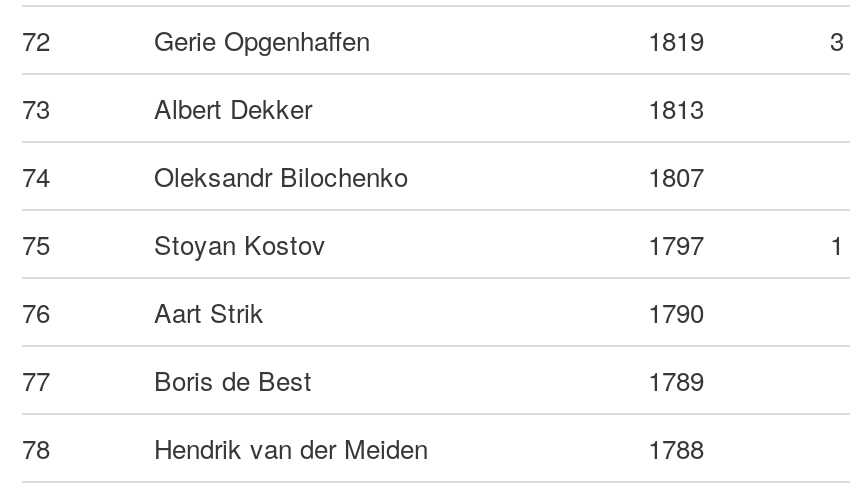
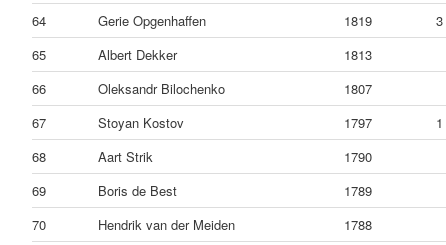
- 72
+ 64

- 73
+ 65

- 74
+ 66

- 75
+ 67

- 76
+ 68

- 77
+ 69

- 78
+ 70
